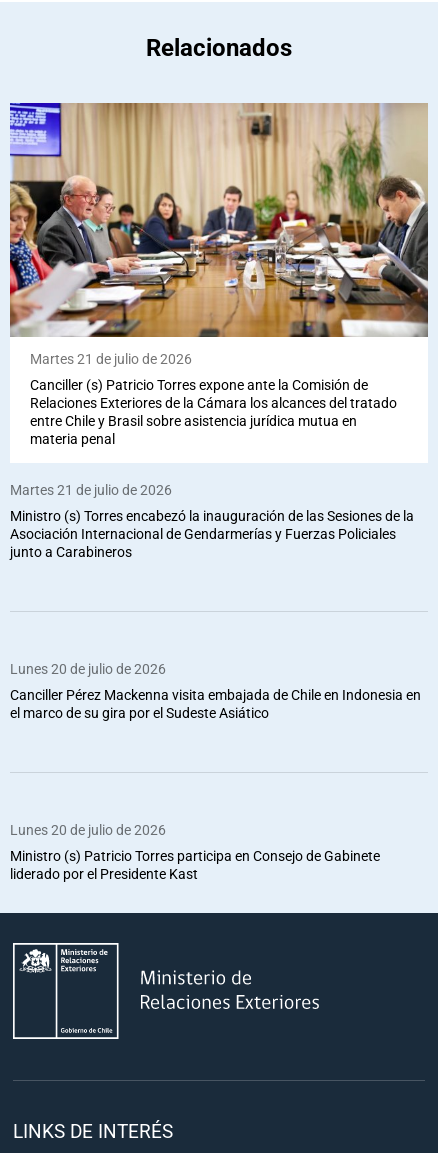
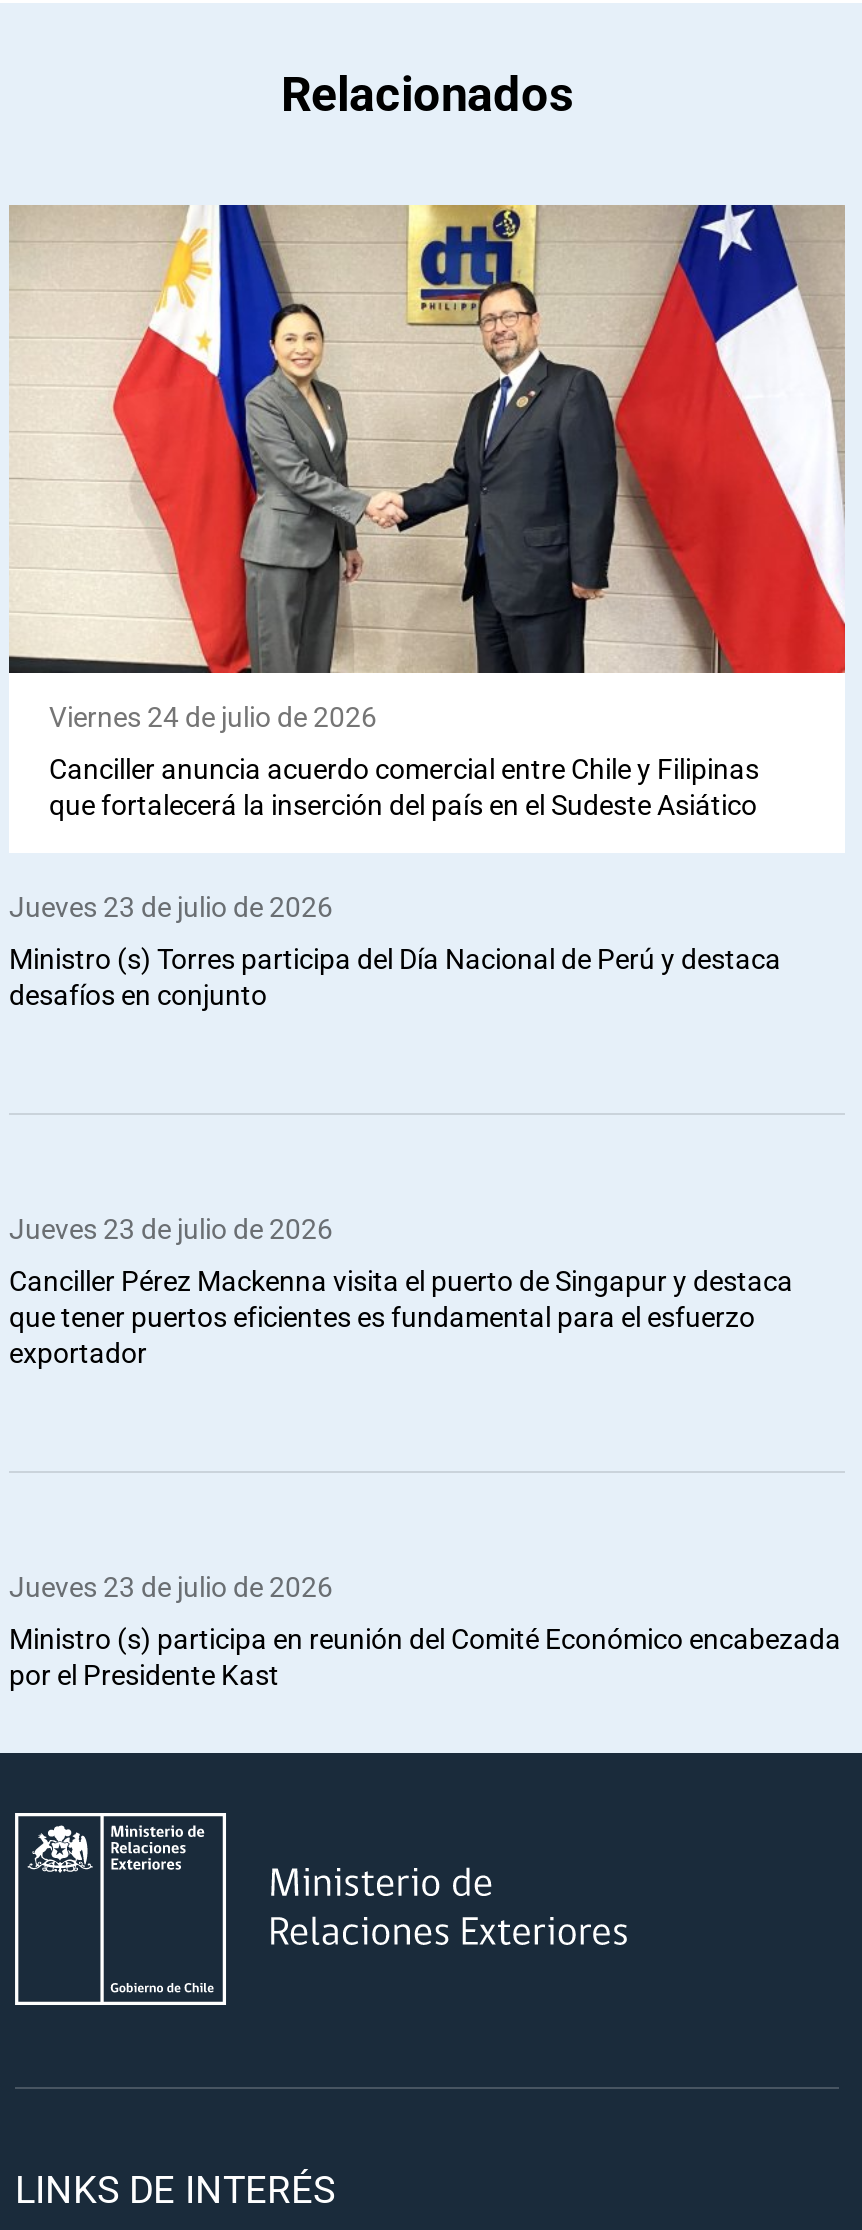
- [image]
- Martes 21 de julio de 2026
- Canciller (s) Patricio Torres expone ante la Comisión de
- Relaciones Exteriores de la Cámara los alcances del tratado
- entre Chile y Brasil sobre asistencia jurídica mutua en
- materia penal
+ [image]
+ Viernes 24 de julio de 2026
+ Canciller anuncia acuerdo comercial entre Chile y Filipinas
+ que fortalecerá la inserción del país en el Sudeste Asiático

- Martes 21 de julio de 2026
- Ministro (s) Torres encabezó la inauguración de las Sesiones de la
- Asociación Internacional de Gendarmerías y Fuerzas Policiales
- junto a Carabineros
+ Jueves 23 de julio de 2026
+ Ministro (s) Torres participa del Día Nacional de Perú y destaca
+ desafíos en conjunto

- Lunes 20 de julio de 2026
- Canciller Pérez Mackenna visita embajada de Chile en Indonesia en
- el marco de su gira por el Sudeste Asiático
+ Jueves 23 de julio de 2026
+ Canciller Pérez Mackenna visita el puerto de Singapur y destaca
+ que tener puertos eficientes es fundamental para el esfuerzo
+ exportador

- Lunes 20 de julio de 2026
- Ministro (s) Patricio Torres participa en Consejo de Gabinete
- liderado por el Presidente Kast
+ Jueves 23 de julio de 2026
+ Ministro (s) participa en reunión del Comité Económico encabezada
+ por el Presidente Kast
